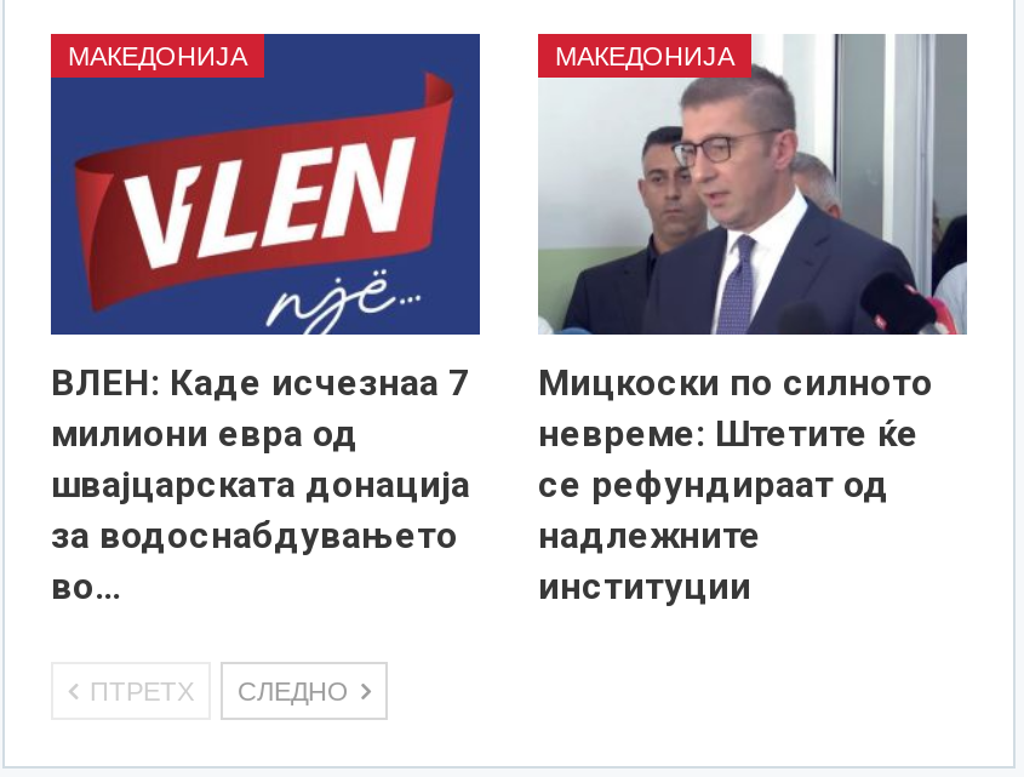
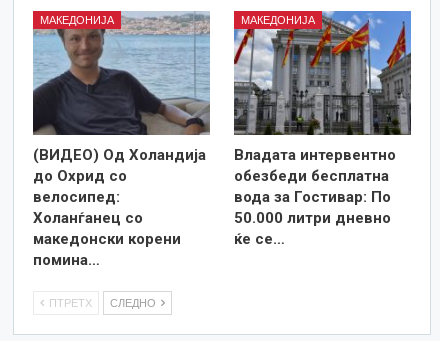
- [image]
- ВЛЕН: Каде исчезнаа 7
- милиони евра од
- швајцарската донација
- за водоснабдувањето
- во…
+ [image]
+ (ВИДЕО) Од Холандија
+ до Охрид со
+ велосипед:
+ Холанѓанец со
+ македонски корени
+ помина…

- [image]
- Мицкоски по силното
- невреме: Штетите ќе
- се рефундираат од
- надлежните
- институции
+ [image]
+ Владата интервентно
+ обезбеди бесплатна
+ вода за Гостивар: По
+ 50.000 литри дневно
+ ќе се…
